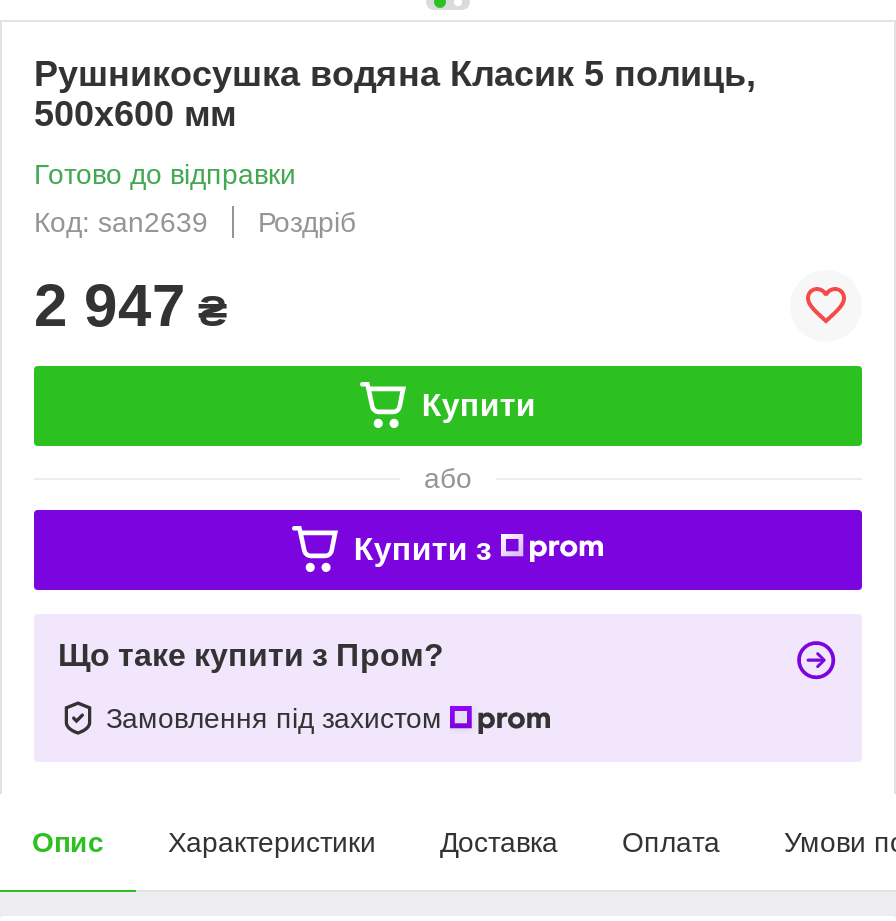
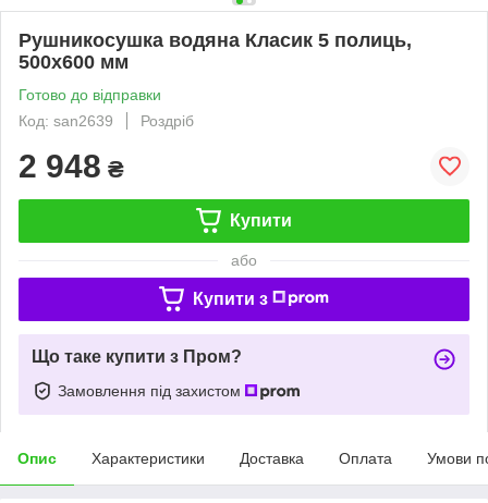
- 2 947 ₴
+ 2 948 ₴
